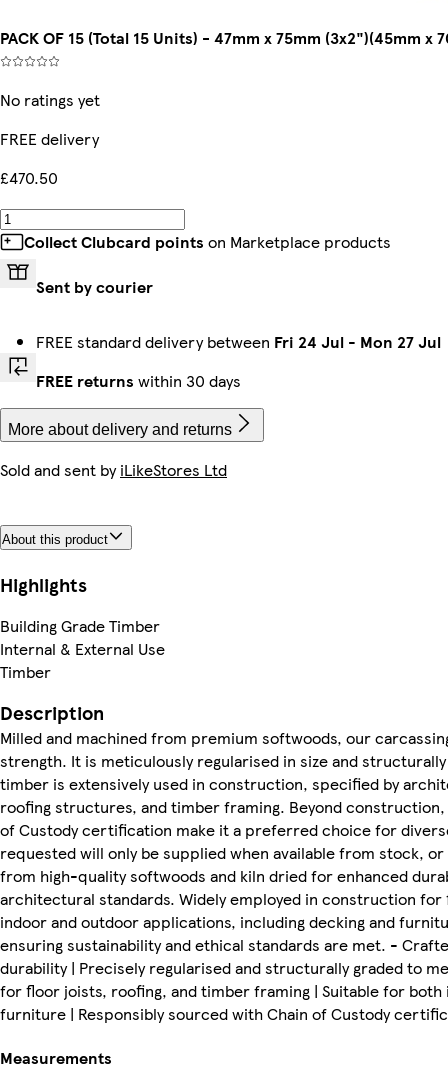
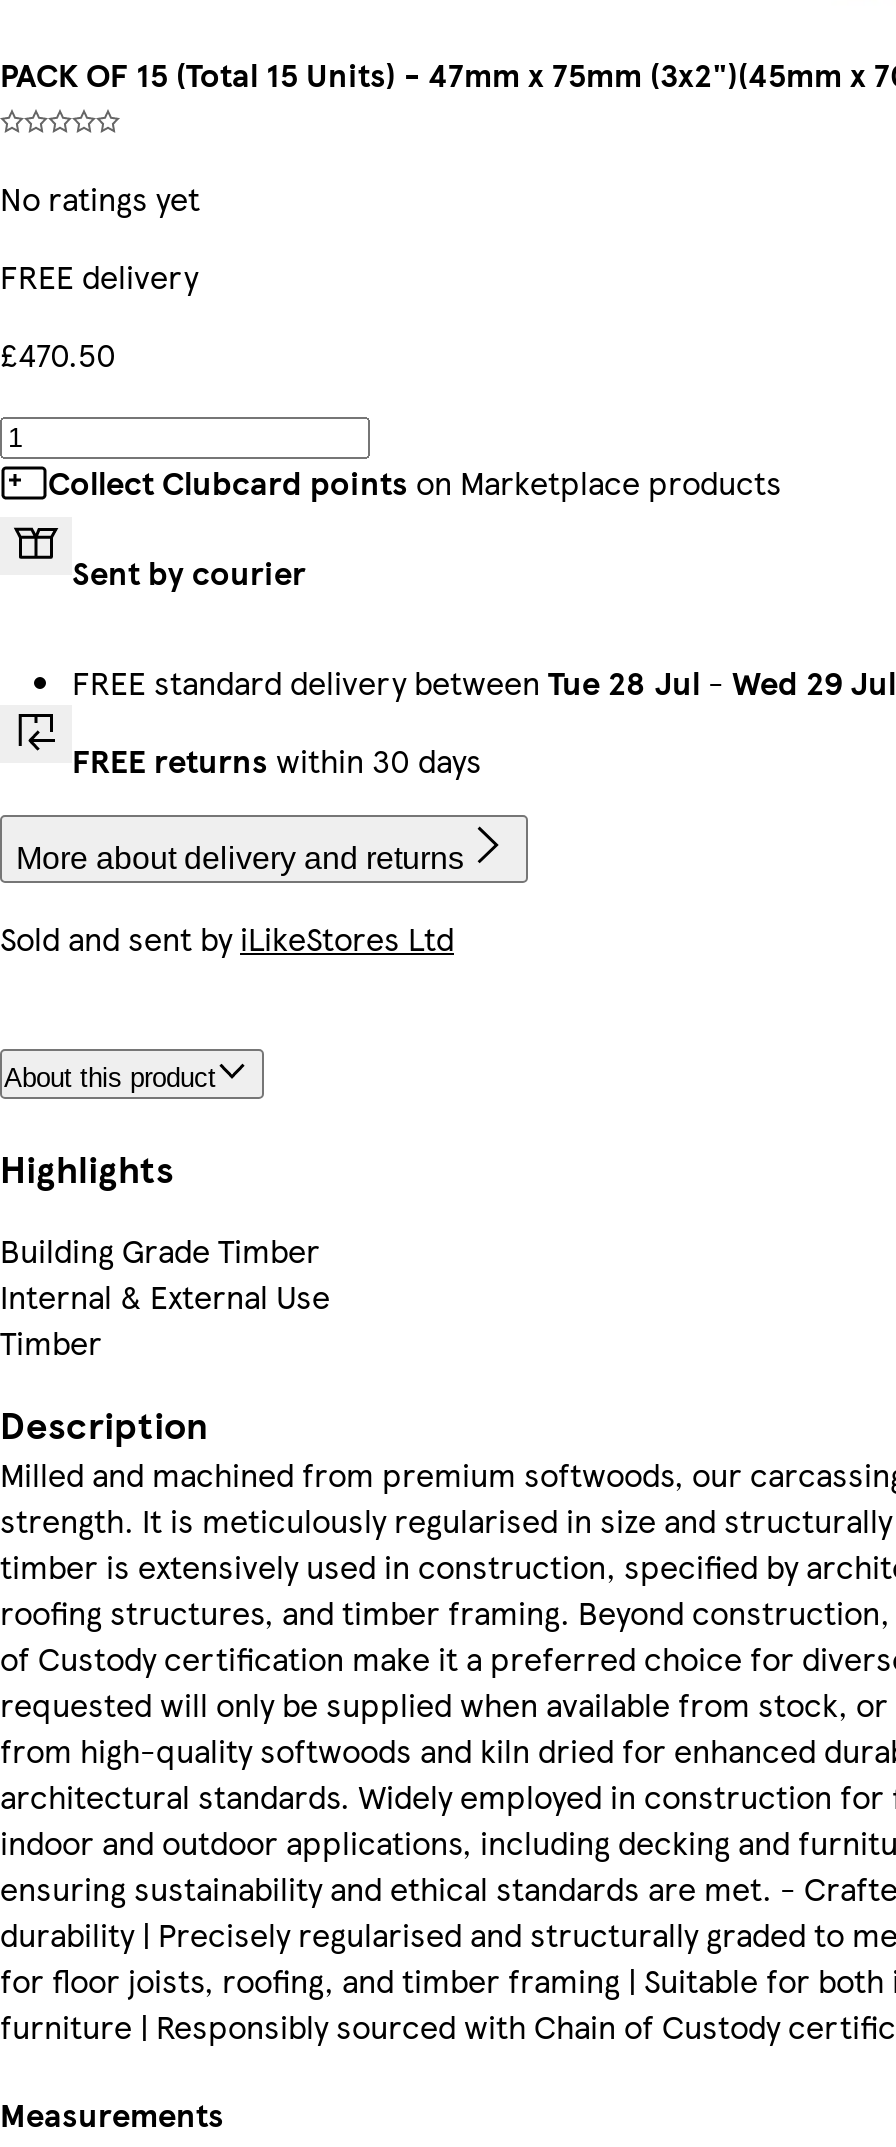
- FREE standard delivery between Fri 24 Jul - Mon 27 Jul
+ FREE standard delivery between Tue 28 Jul - Wed 29 Jul
